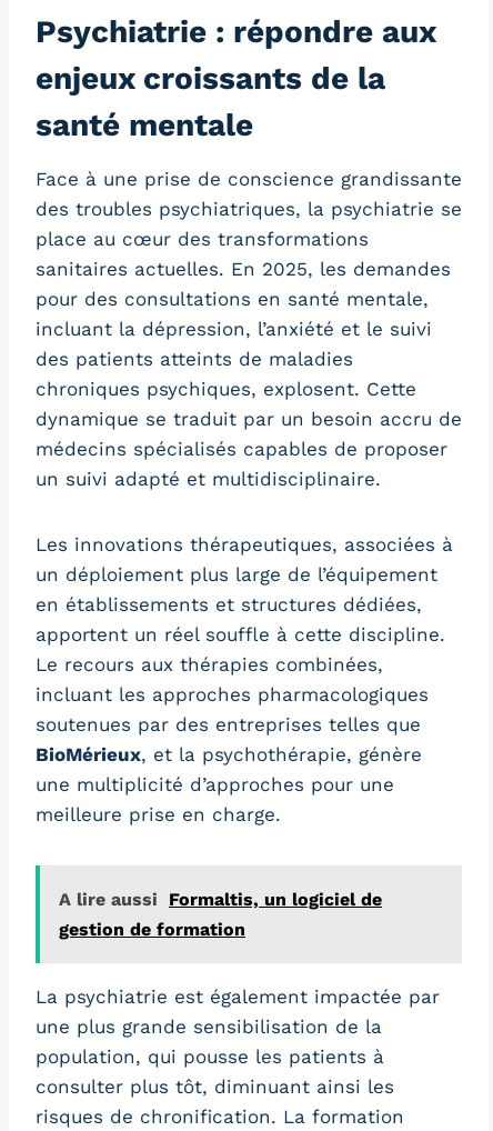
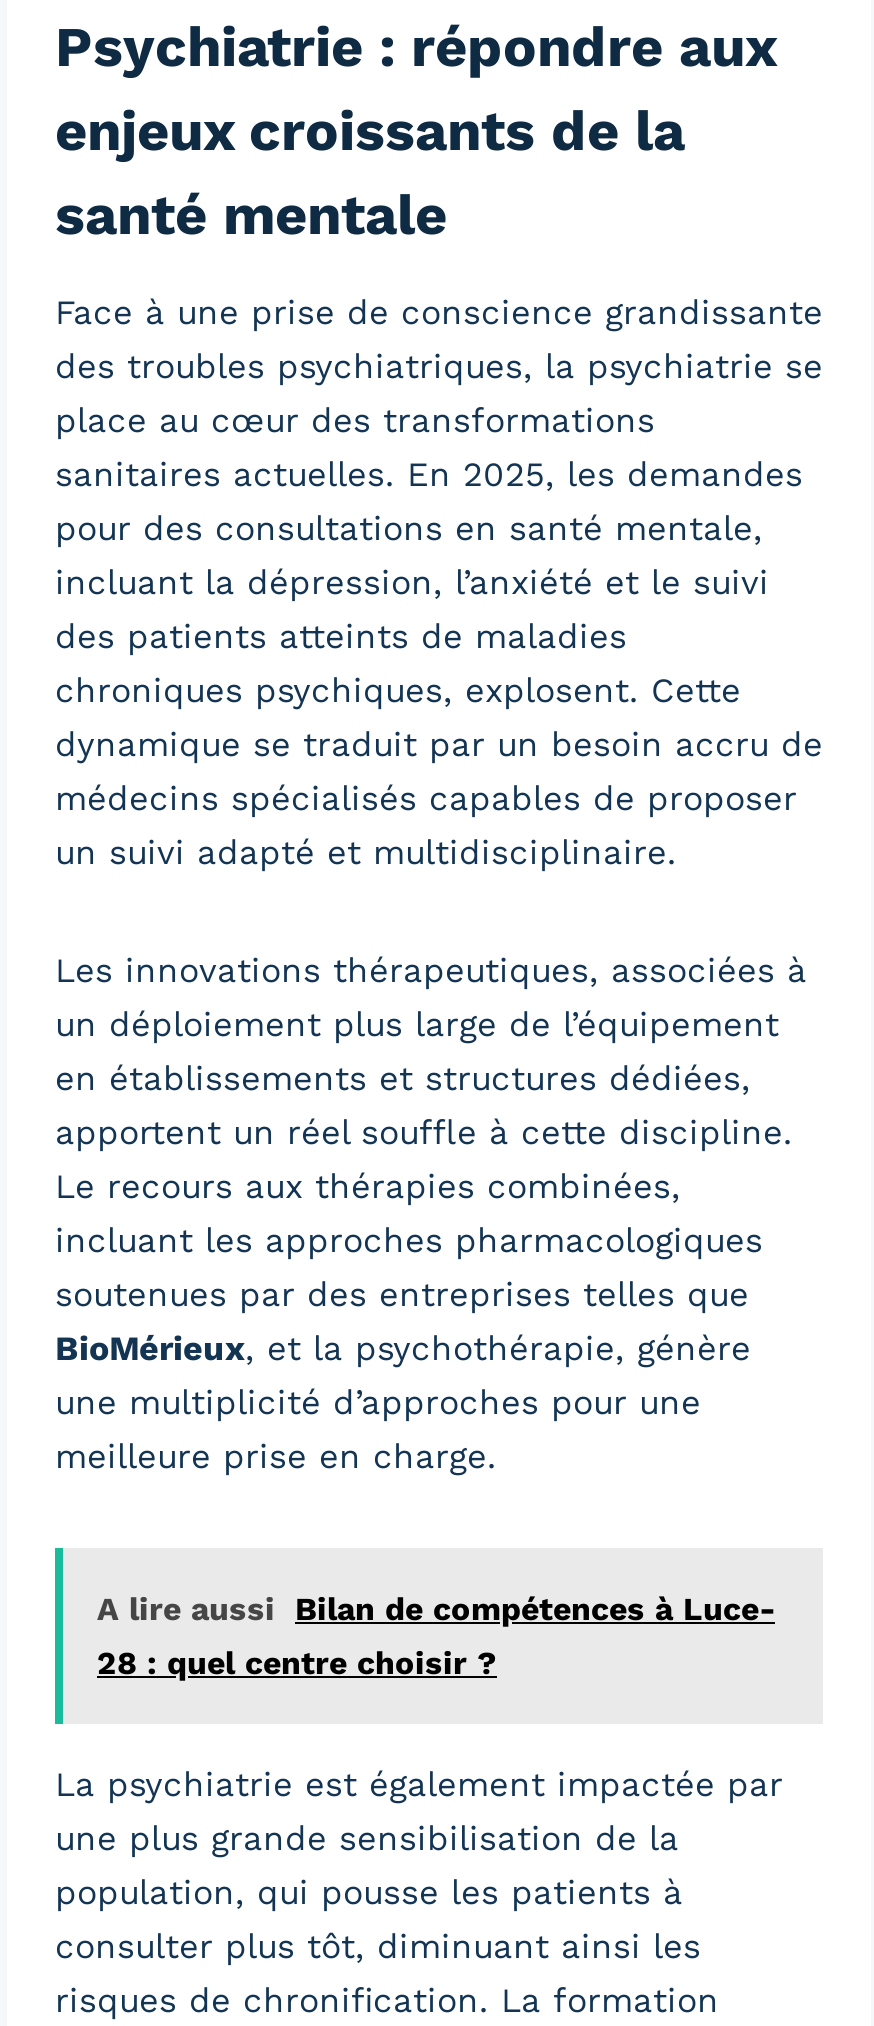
- A lire aussi Formaltis, un logiciel de
- gestion de formation
+ A lire aussi Bilan de compétences à Luce-
+ 28 : quel centre choisir ?
